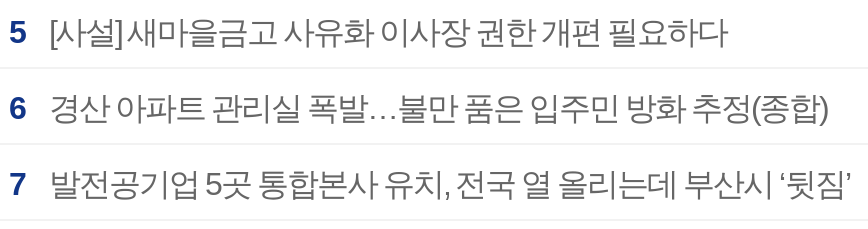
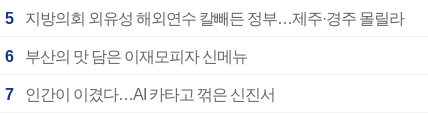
- [사설] 새마을금고 사유화 이사장 권한 개편 필요하다
+ 지방의회 외유성 해외연수 칼빼든 정부…제주·경주 몰릴라

- 경산 아파트 관리실 폭발…불만 품은 입주민 방화 추정(종합)
+ 부산의 맛 담은 이재모피자 신메뉴

- 발전공기업 5곳 통합본사 유치, 전국 열 올리는데 부산시 ‘뒷짐’
+ 인간이 이겼다…AI 카타고 꺾은 신진서
